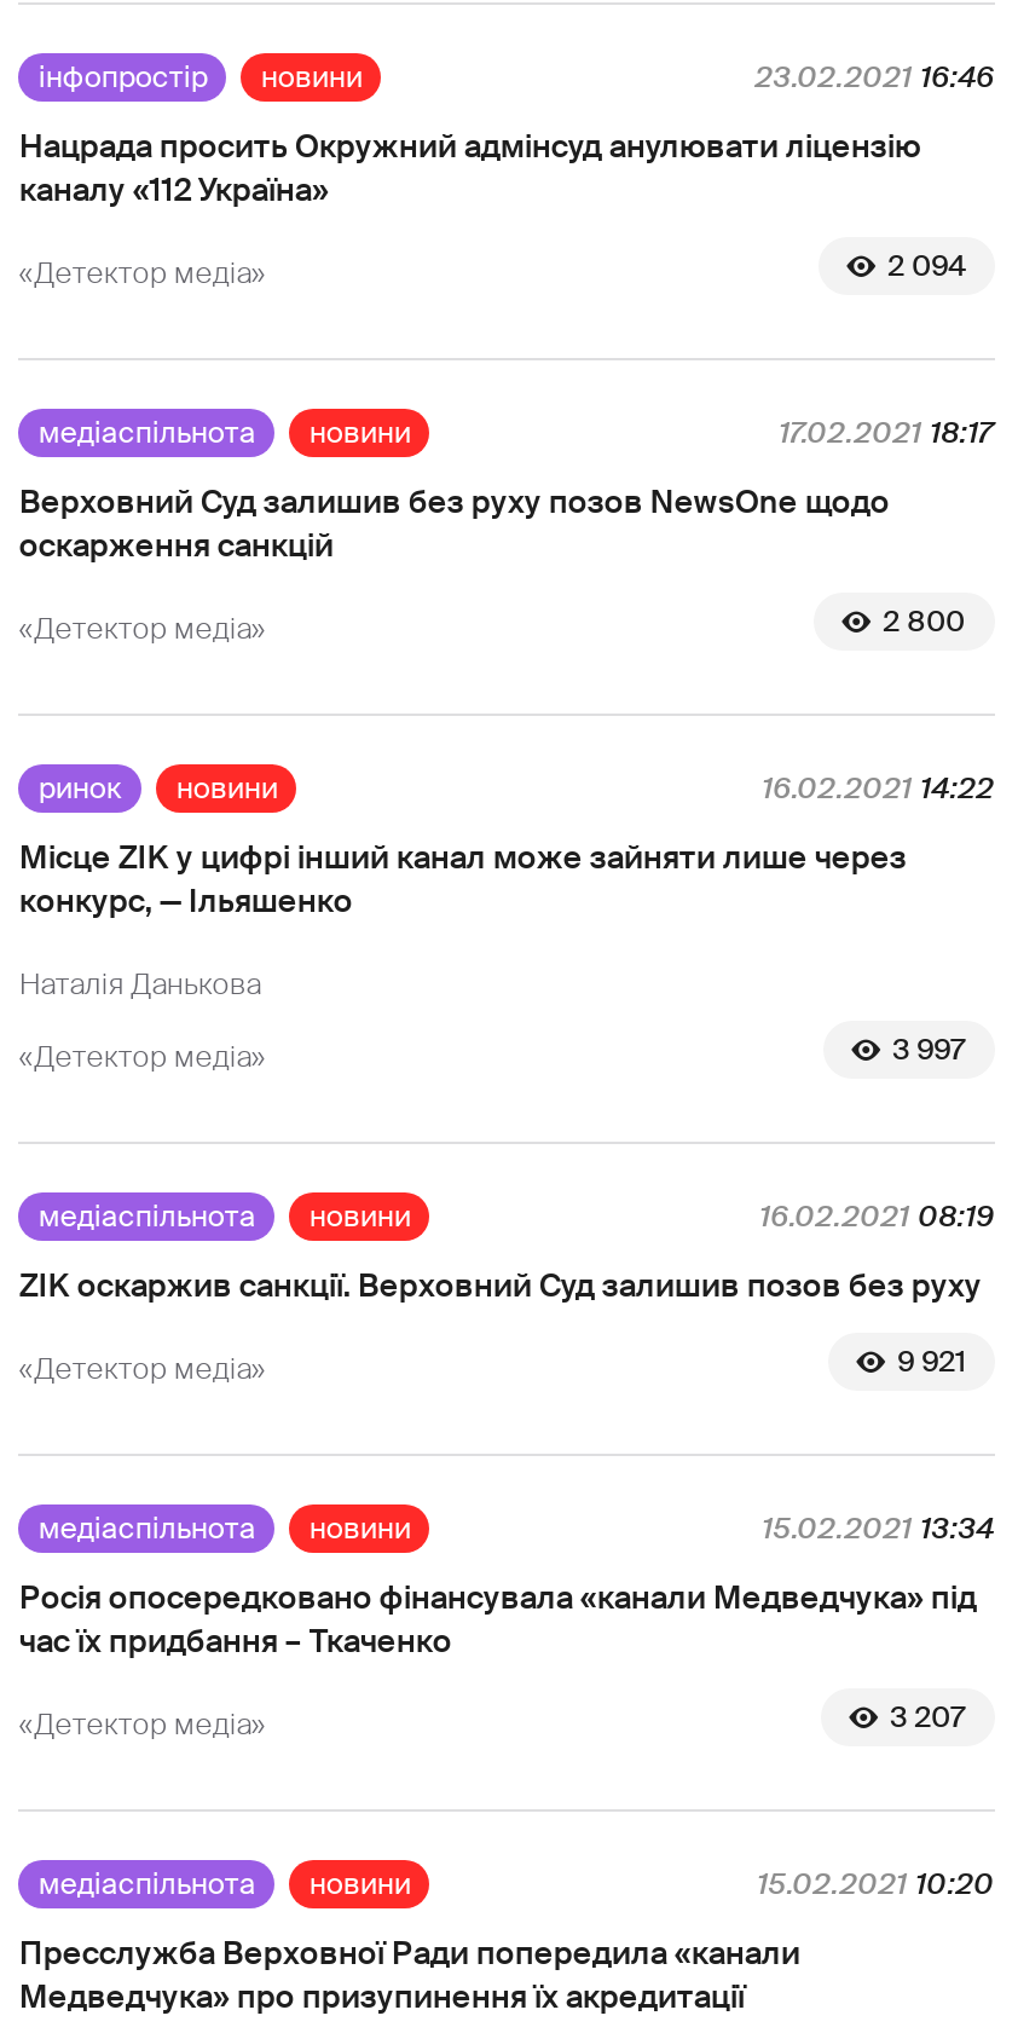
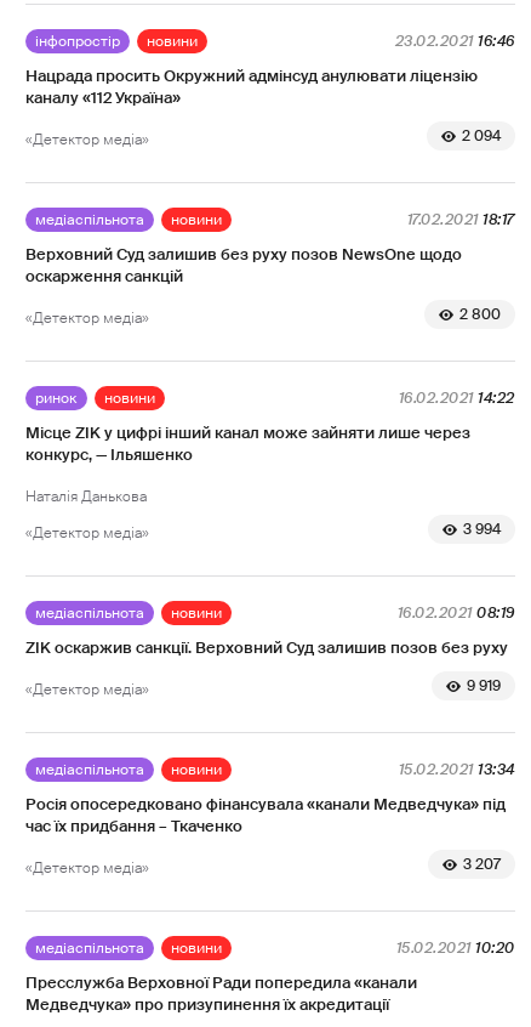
- 3 997
+ 3 994

- 9 921
+ 9 919
